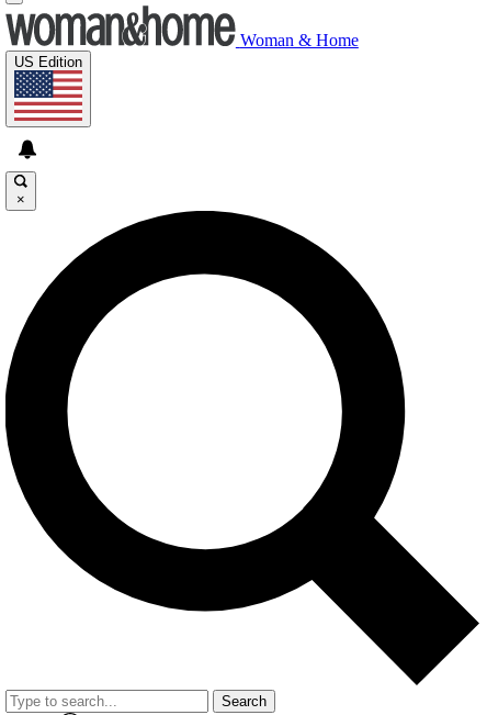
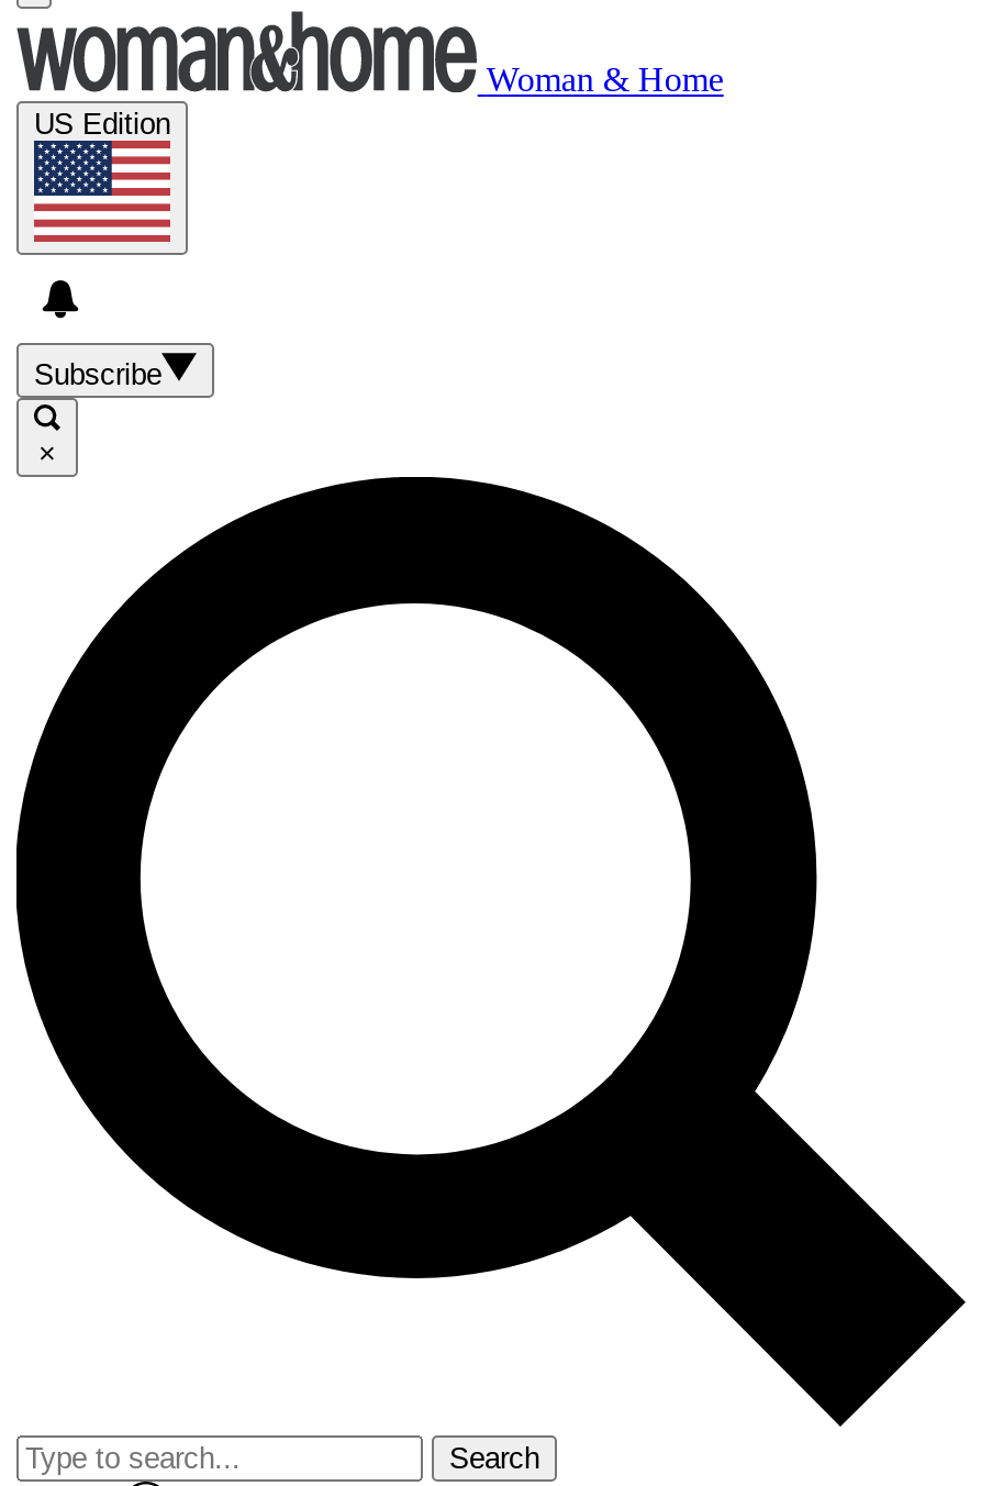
+ Subscribe
